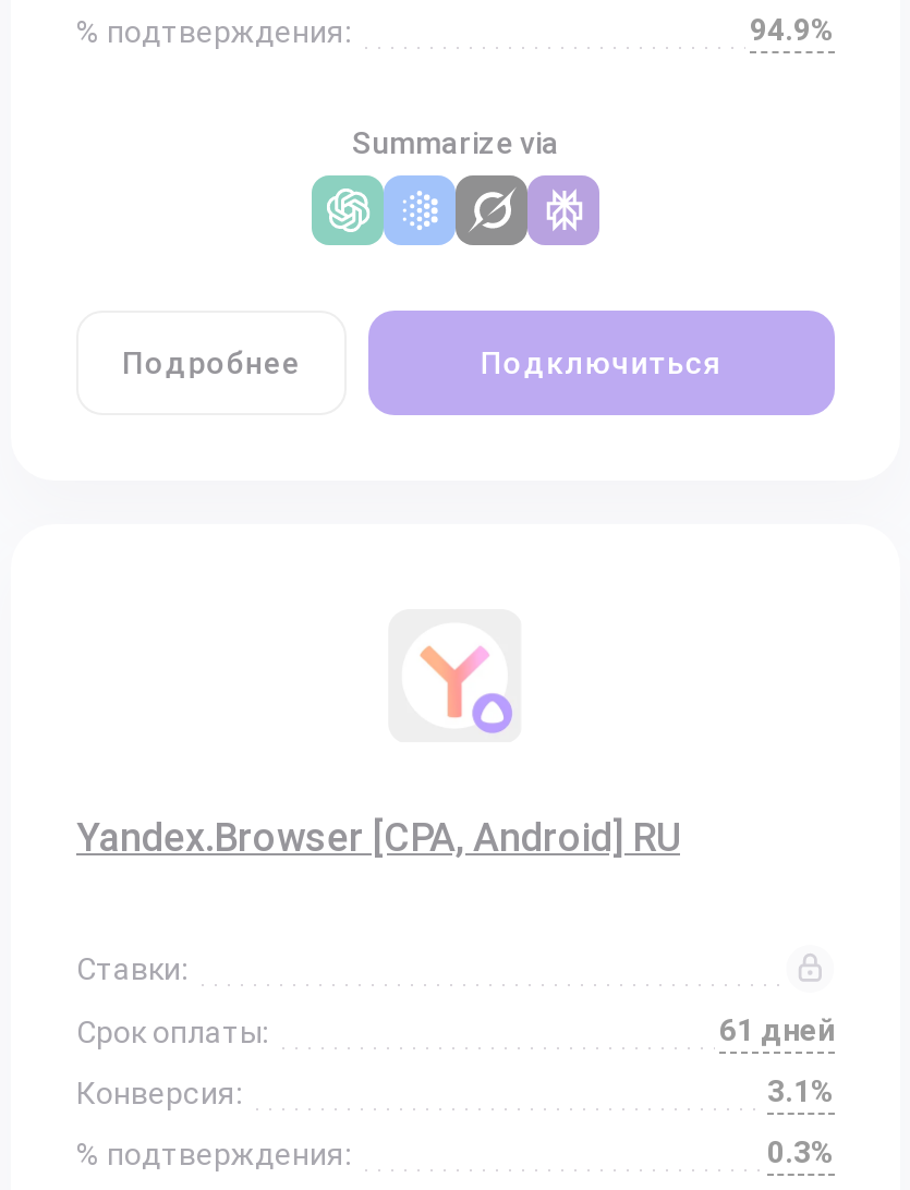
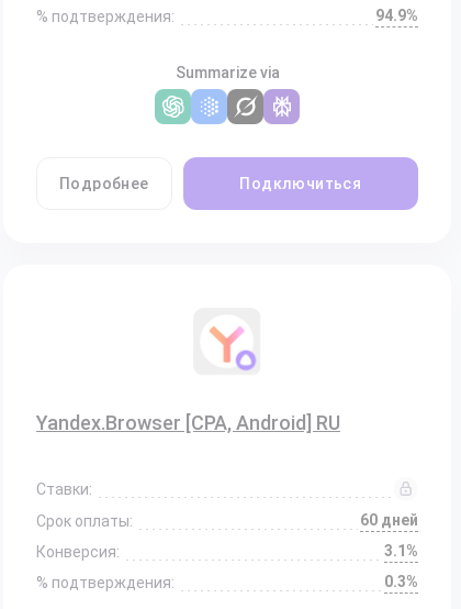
- 61 дней
+ 60 дней
